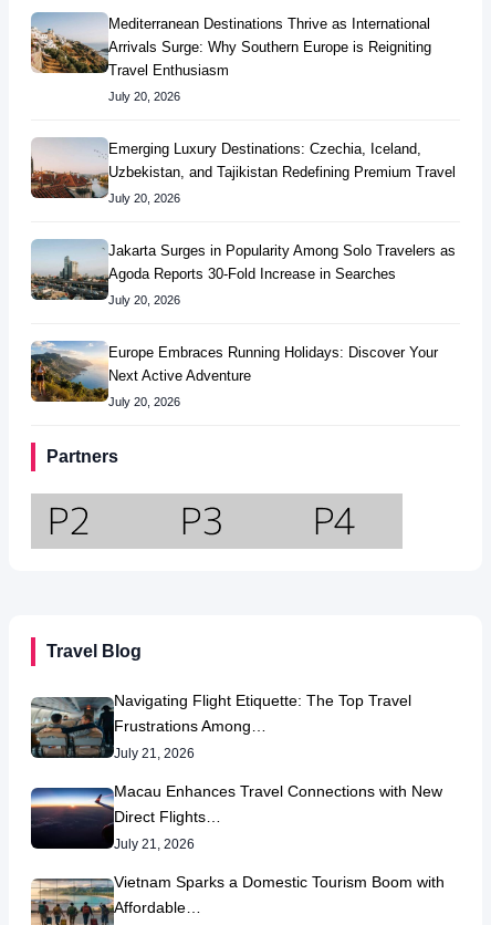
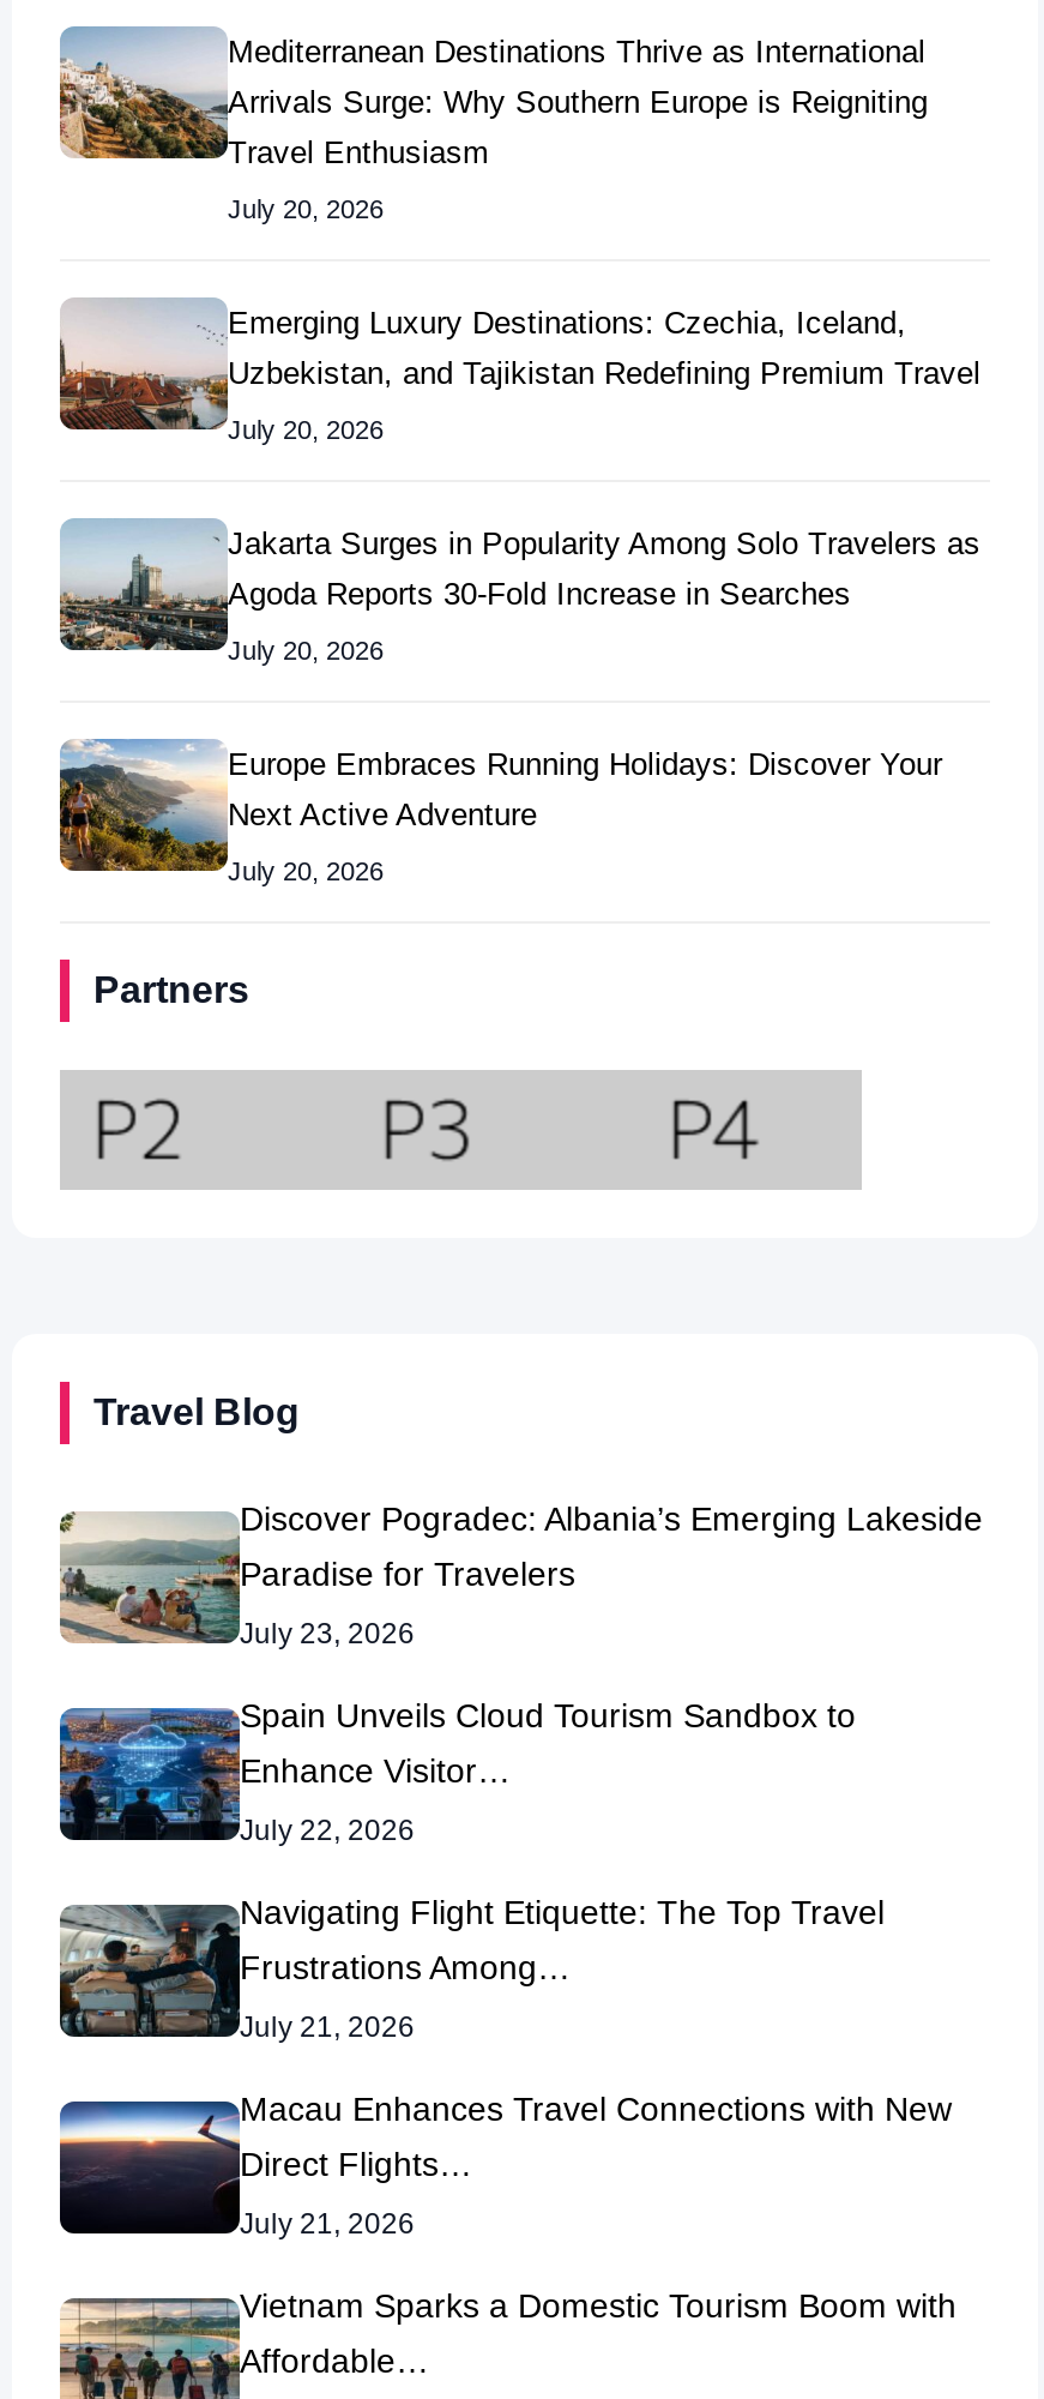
+ [image]

+ [image]
+ Discover Pogradec: Albania’s Emerging Lakeside
+ Paradise for Travelers
+ July 23, 2026
+ Spain Unveils Cloud Tourism Sandbox to
+ Enhance Visitor…
+ July 22, 2026
